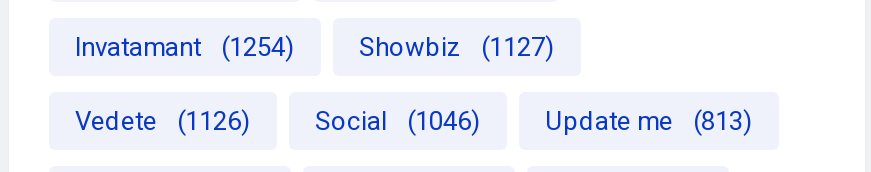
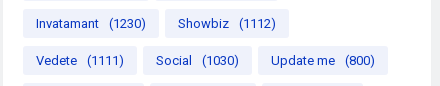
- Invatamant (1254)
+ Invatamant (1230)

- Showbiz (1127)
+ Showbiz (1112)

- Vedete (1126)
+ Vedete (1111)

- Social (1046)
+ Social (1030)

- Update me (813)
+ Update me (800)
